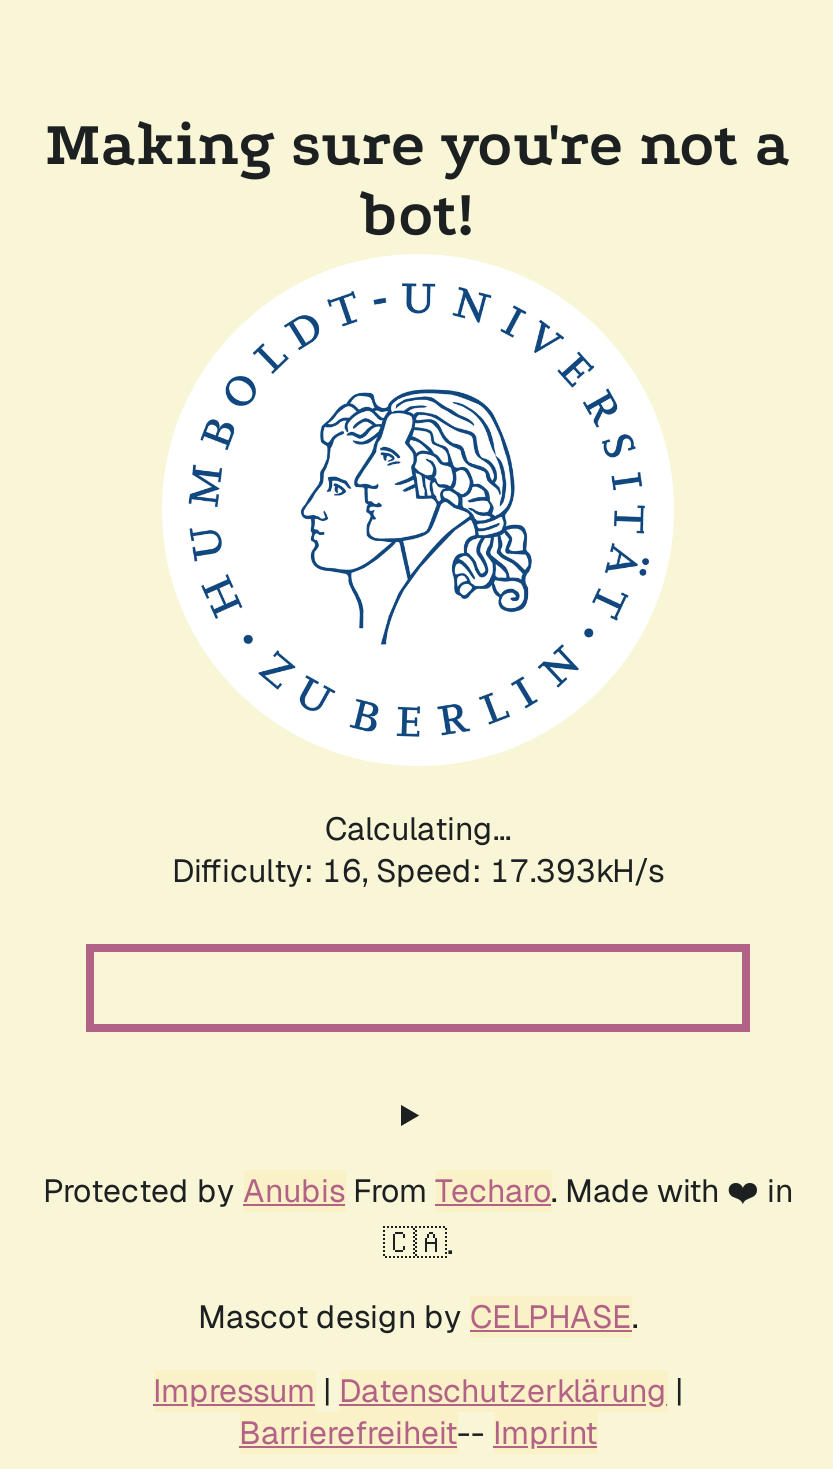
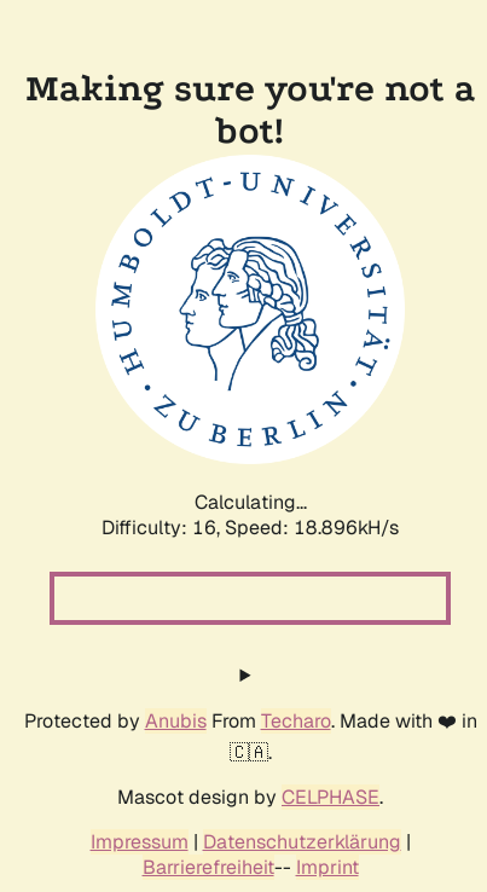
- Difficulty: 16, Speed: 17.393kH/s
+ Difficulty: 16, Speed: 18.896kH/s
